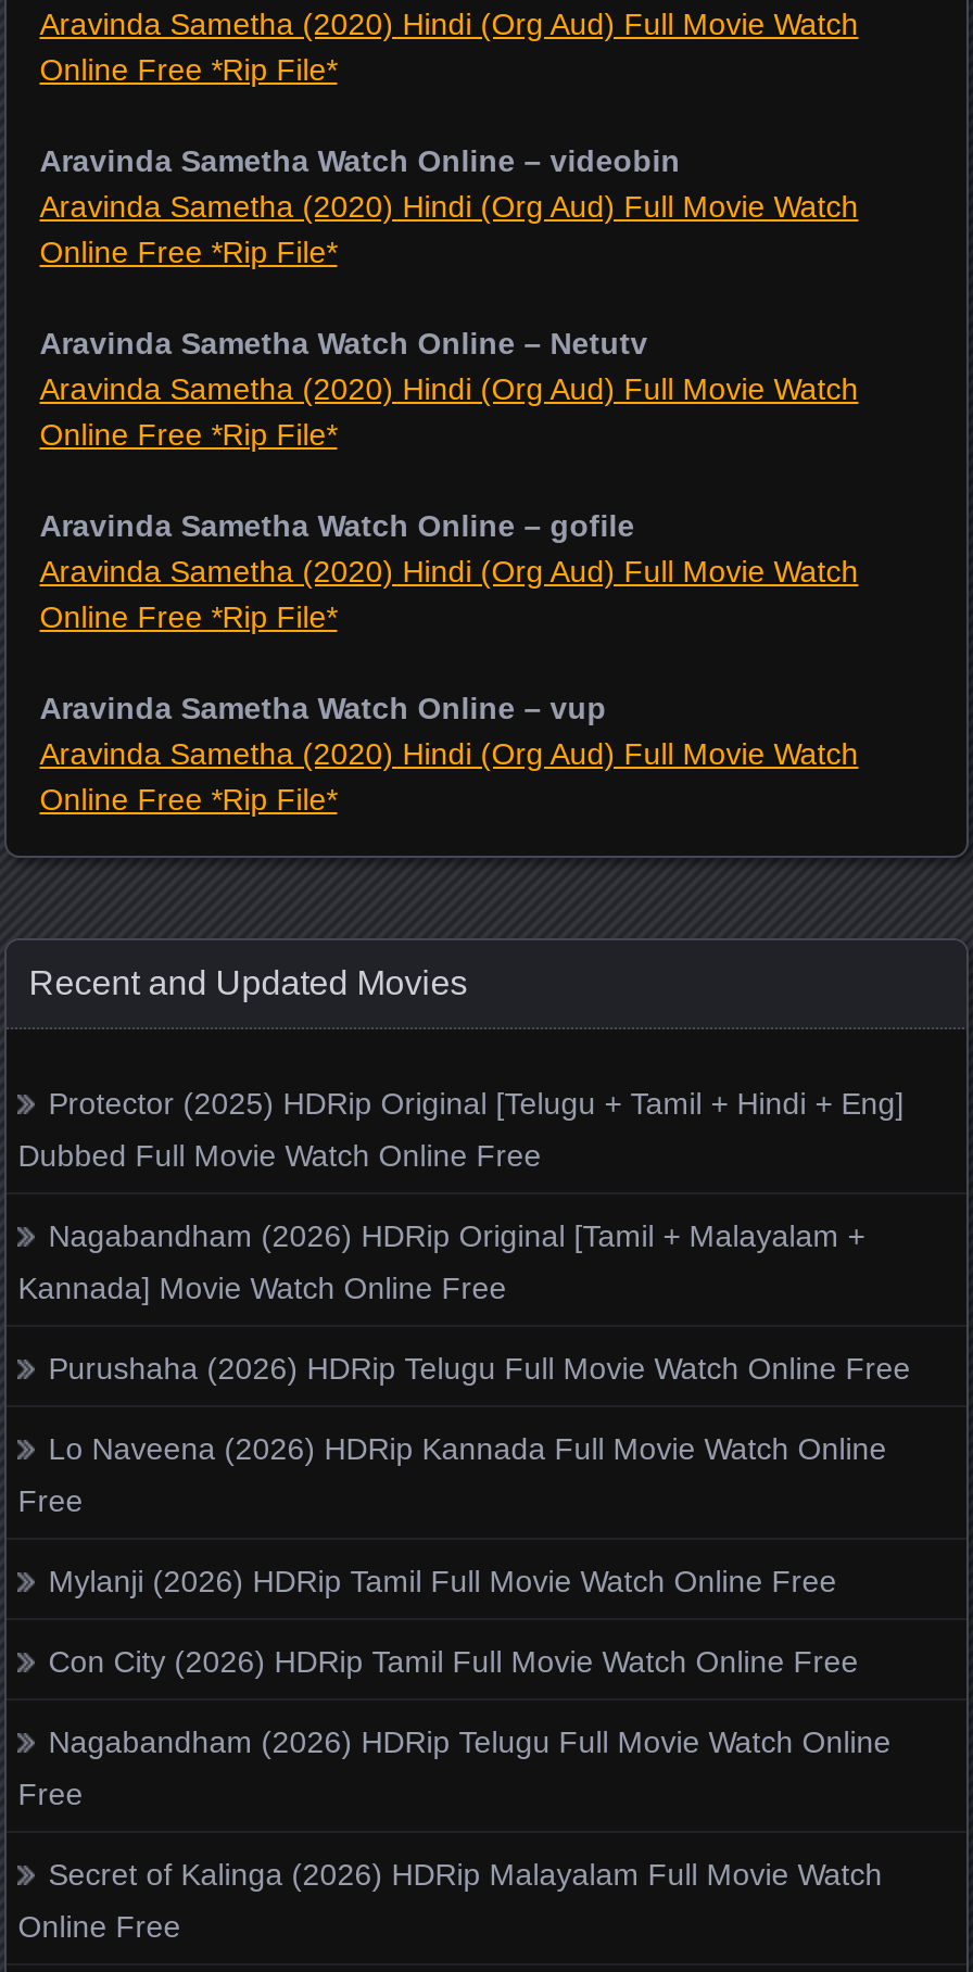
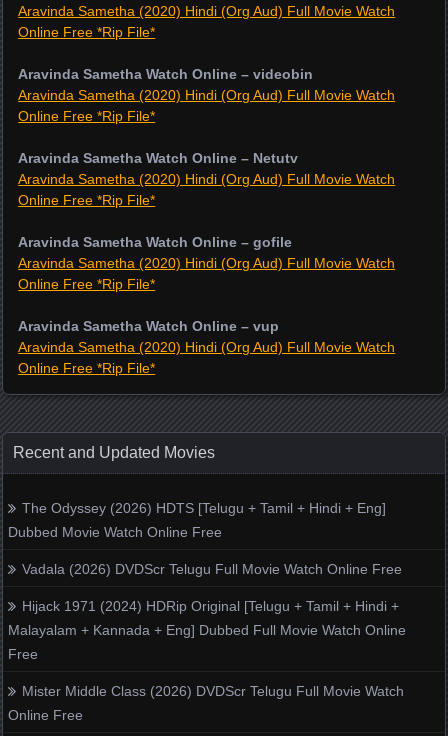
- Protector (2025) HDRip Original [Telugu + Tamil + Hindi + Eng]
- Dubbed Full Movie Watch Online Free
- Nagabandham (2026) HDRip Original [Tamil + Malayalam +
- Kannada] Movie Watch Online Free
- Purushaha (2026) HDRip Telugu Full Movie Watch Online Free
- Lo Naveena (2026) HDRip Kannada Full Movie Watch Online
+ The Odyssey (2026) HDTS [Telugu + Tamil + Hindi + Eng]
+ Dubbed Movie Watch Online Free
+ Vadala (2026) DVDScr Telugu Full Movie Watch Online Free
+ Hijack 1971 (2024) HDRip Original [Telugu + Tamil + Hindi +
+ Malayalam + Kannada + Eng] Dubbed Full Movie Watch Online

- Mylanji (2026) HDRip Tamil Full Movie Watch Online Free
- Con City (2026) HDRip Tamil Full Movie Watch Online Free
- Nagabandham (2026) HDRip Telugu Full Movie Watch Online
- Free
- Secret of Kalinga (2026) HDRip Malayalam Full Movie Watch
+ Mister Middle Class (2026) DVDScr Telugu Full Movie Watch
